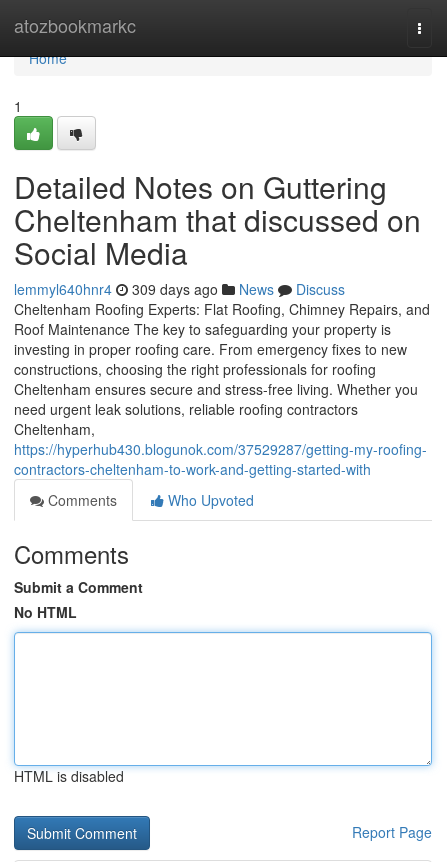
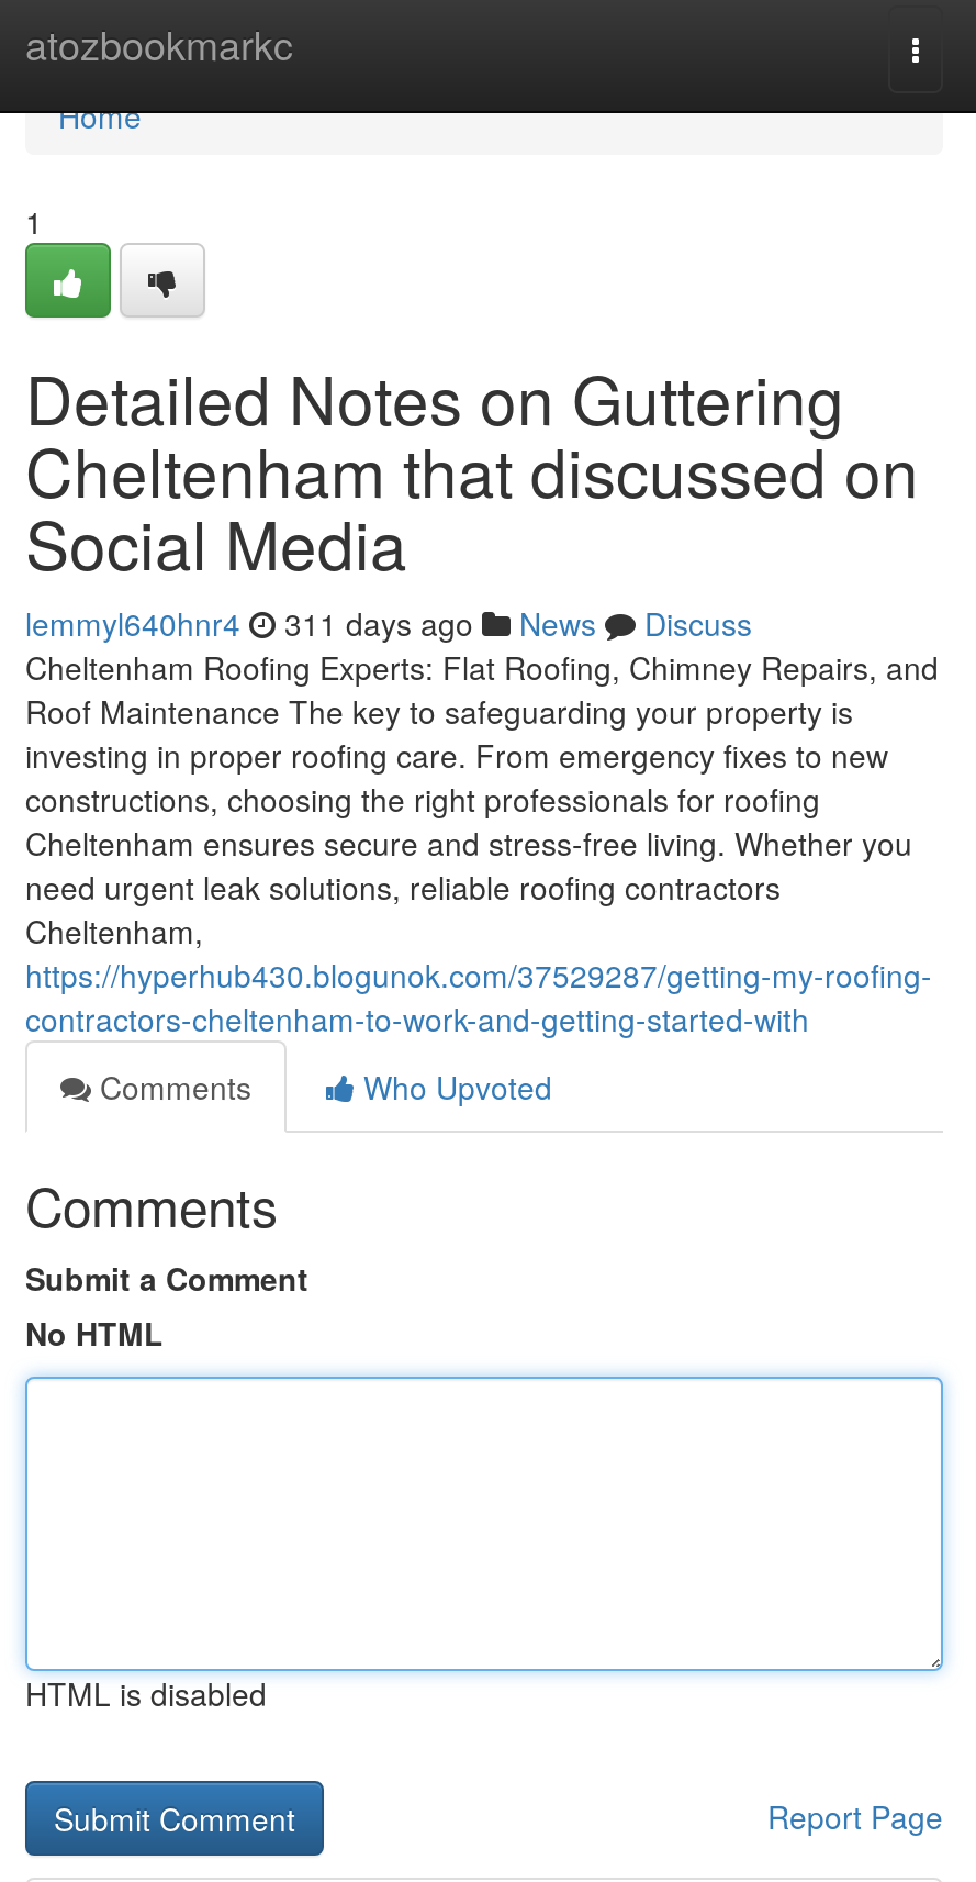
- lemmyl640hnr4 309 days ago News Discuss
+ lemmyl640hnr4 311 days ago News Discuss
